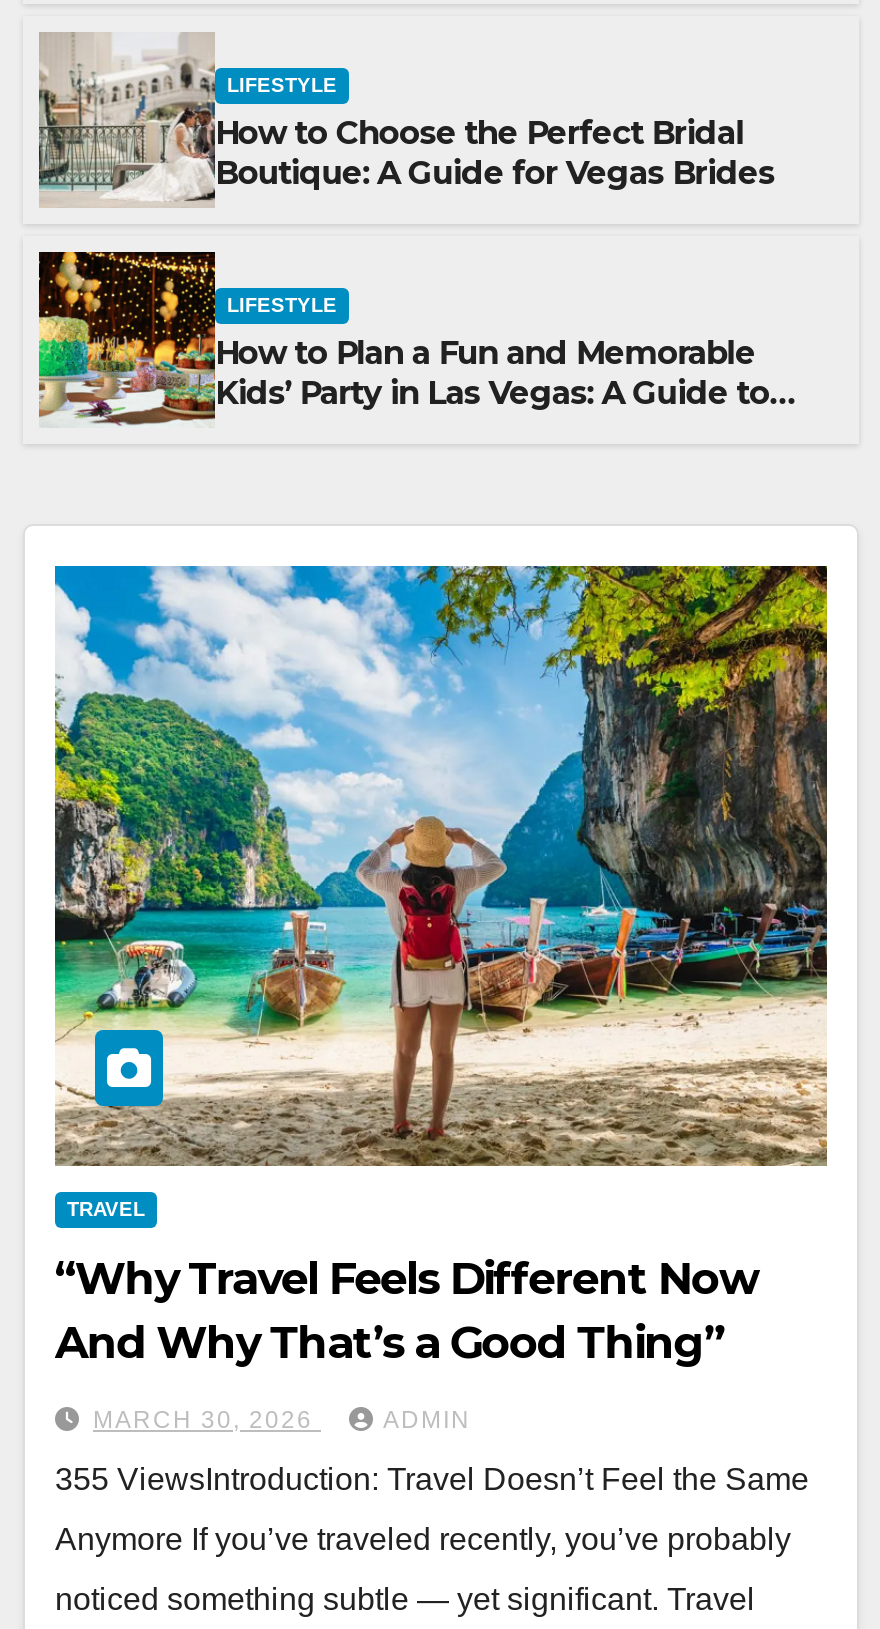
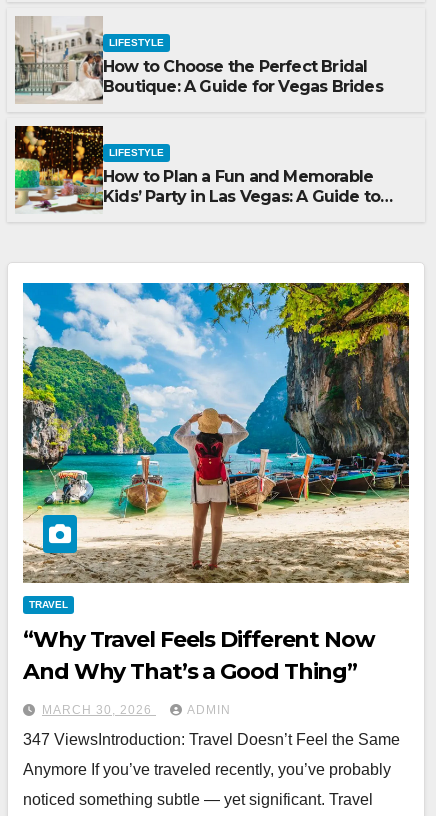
- 355 ViewsIntroduction: Travel Doesn’t Feel the Same
+ 347 ViewsIntroduction: Travel Doesn’t Feel the Same
